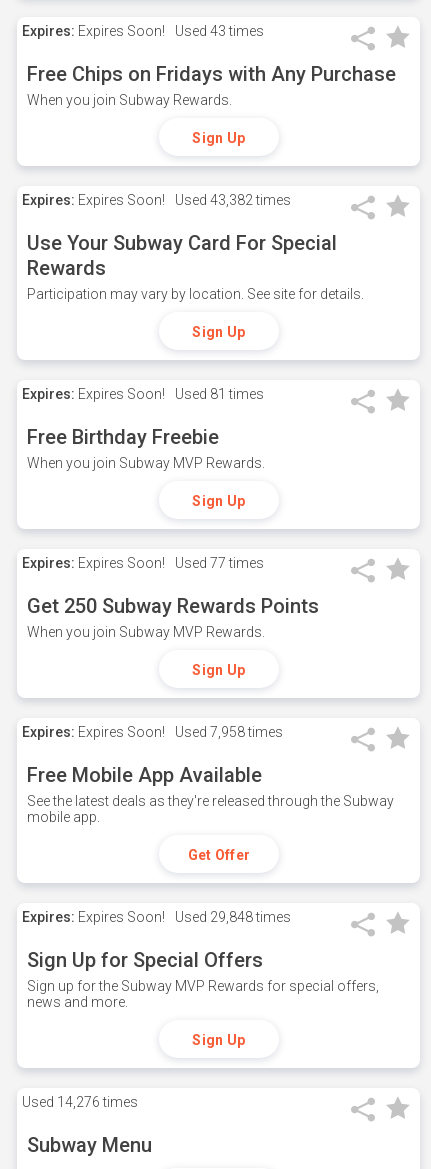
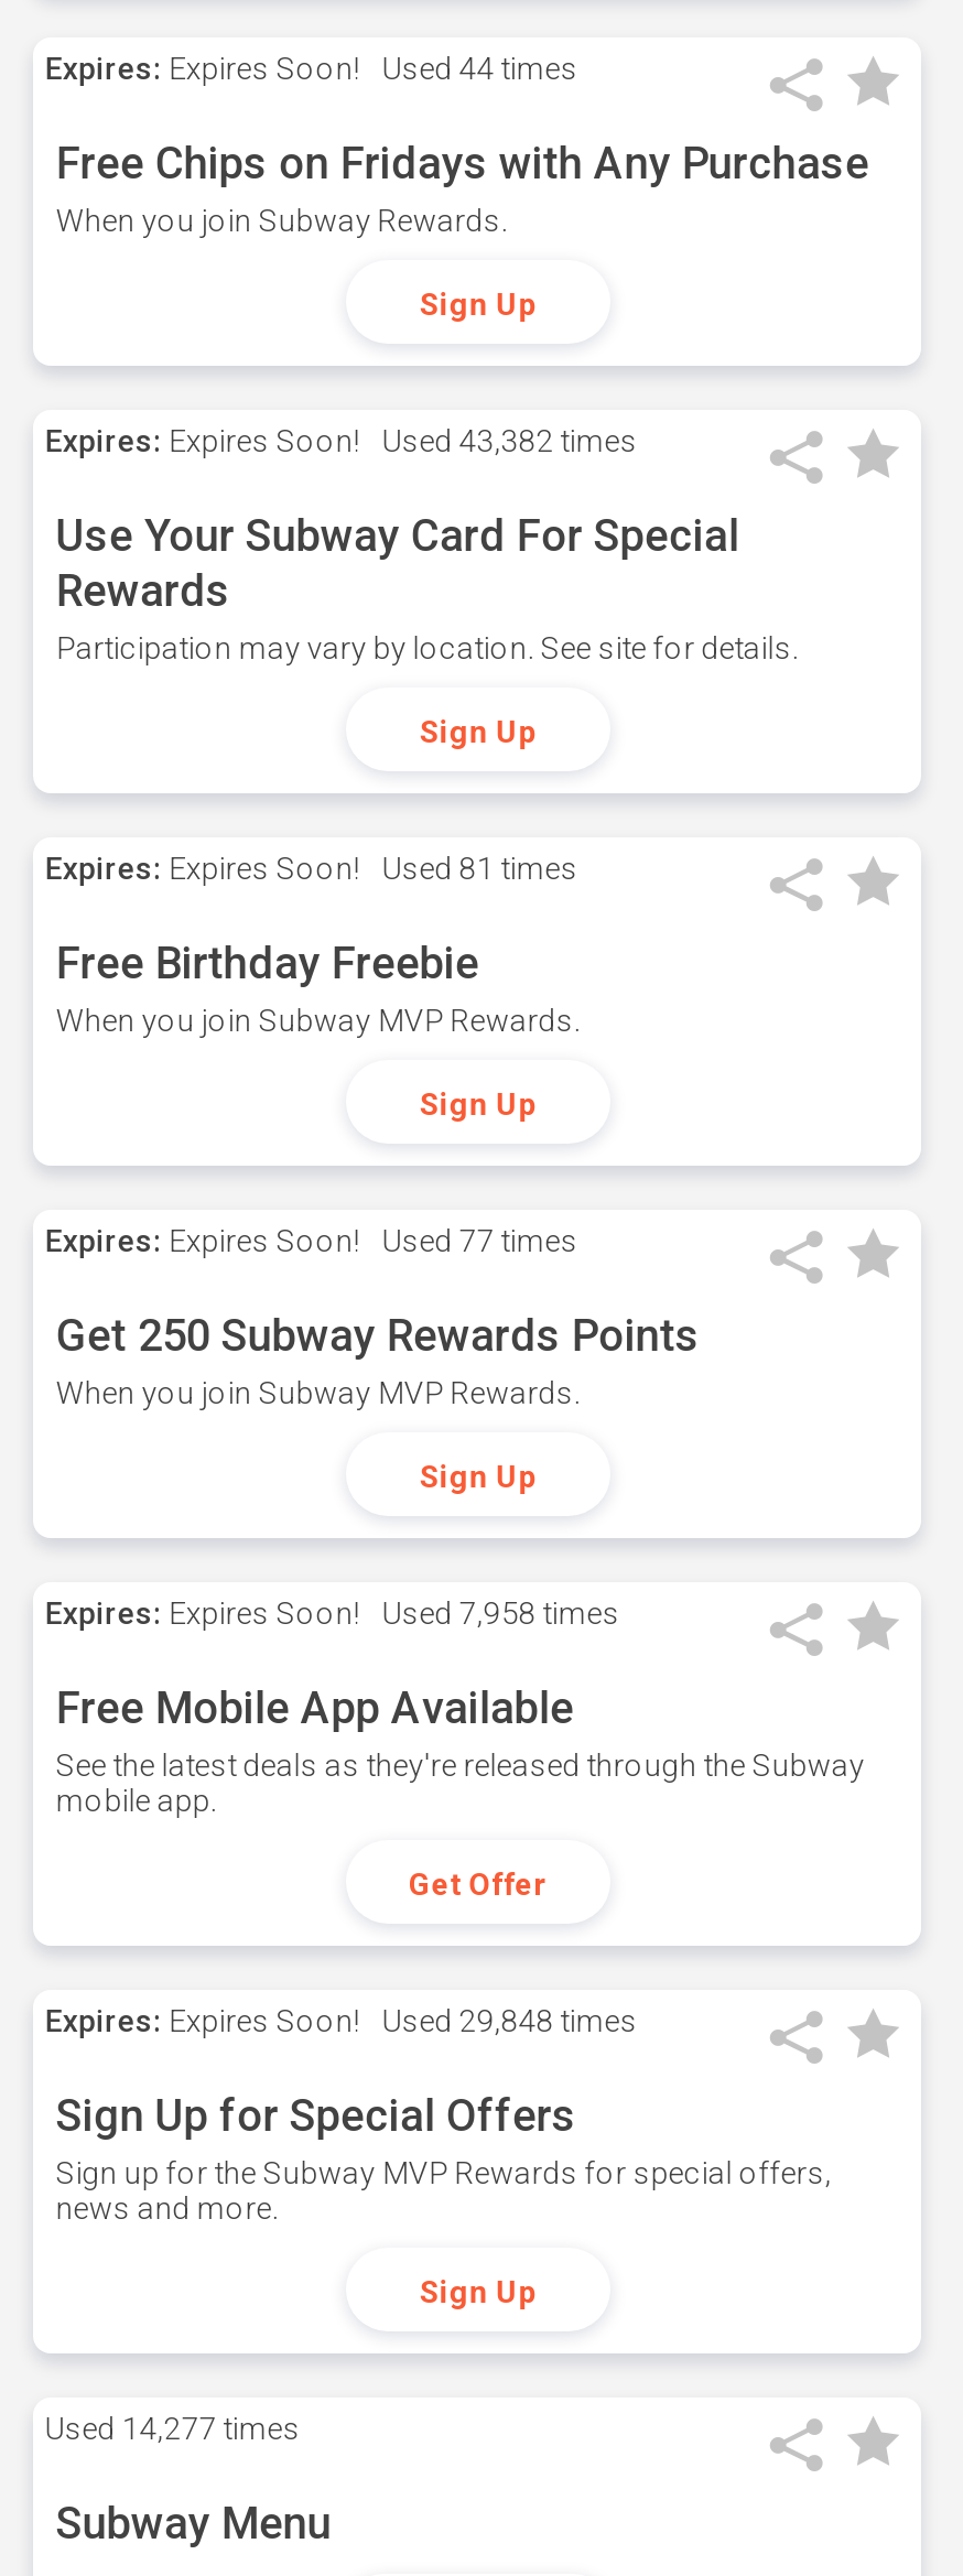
- Expires: Expires Soon! Used 43 times
+ Expires: Expires Soon! Used 44 times

- Used 14,276 times
+ Used 14,277 times
